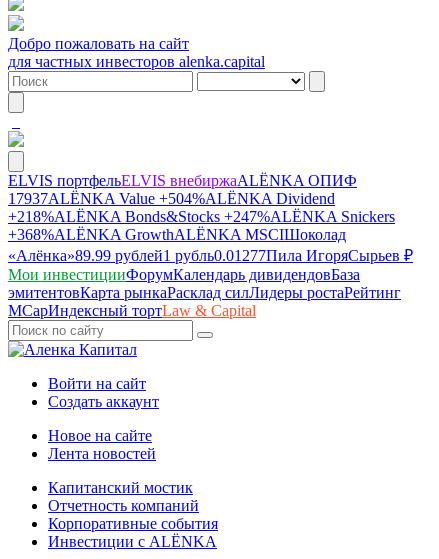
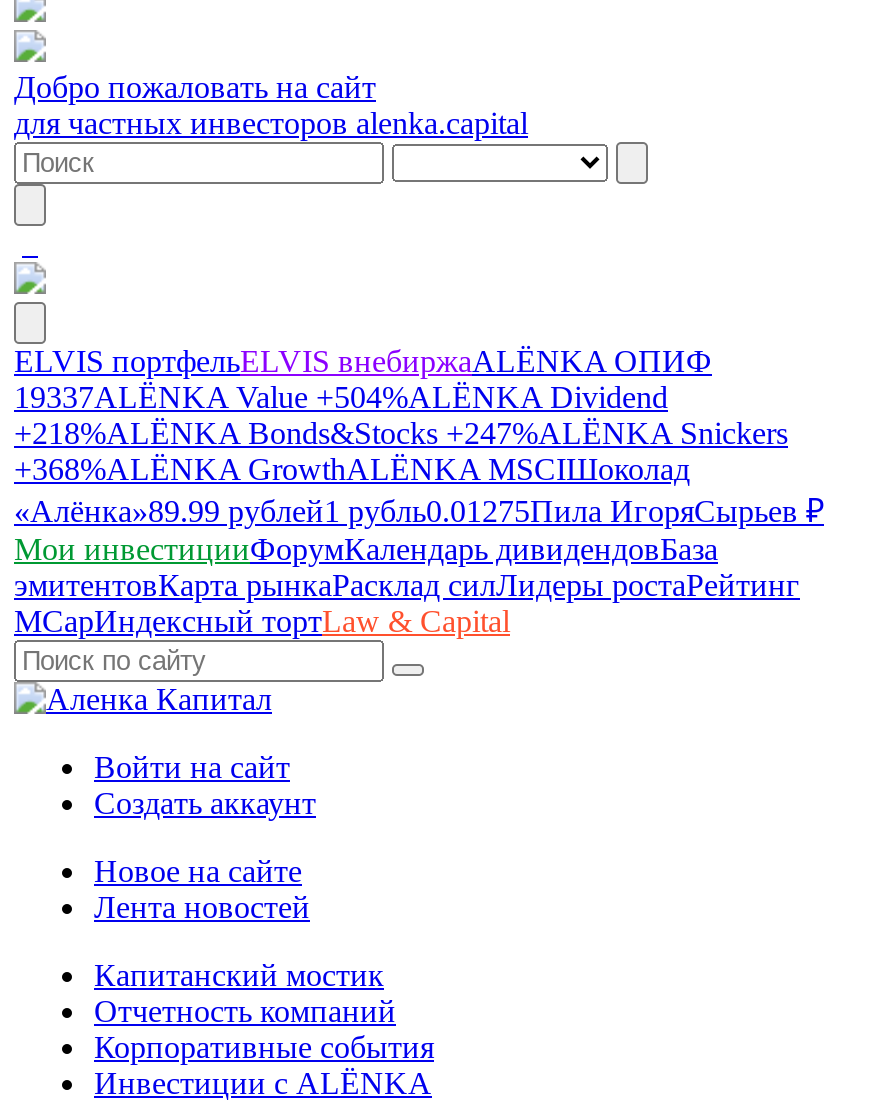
- 17937ALЁNKA Value +504%ALЁNKA Dividend
+ 19337ALЁNKA Value +504%ALЁNKA Dividend

- «Алёнка»89.99 рублей1 рубль0.01277Пила ИгоряСырьев ₽
+ «Алёнка»89.99 рублей1 рубль0.01275Пила ИгоряСырьев ₽
